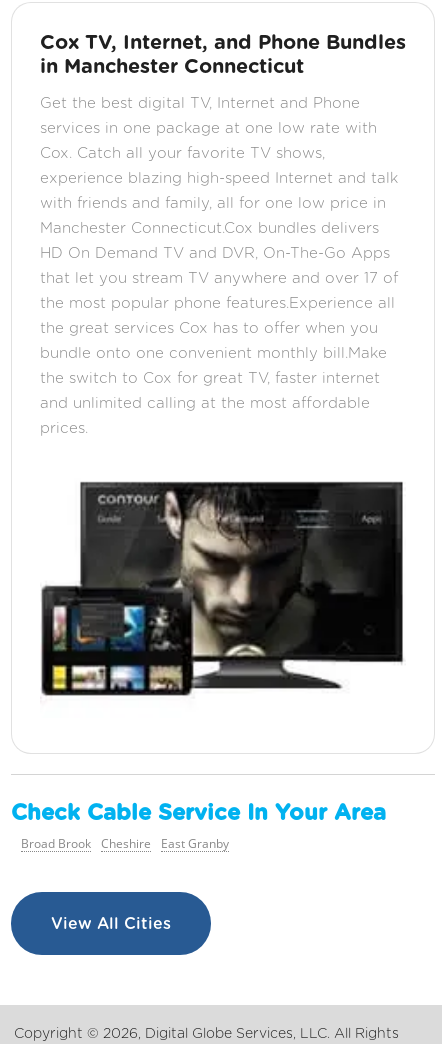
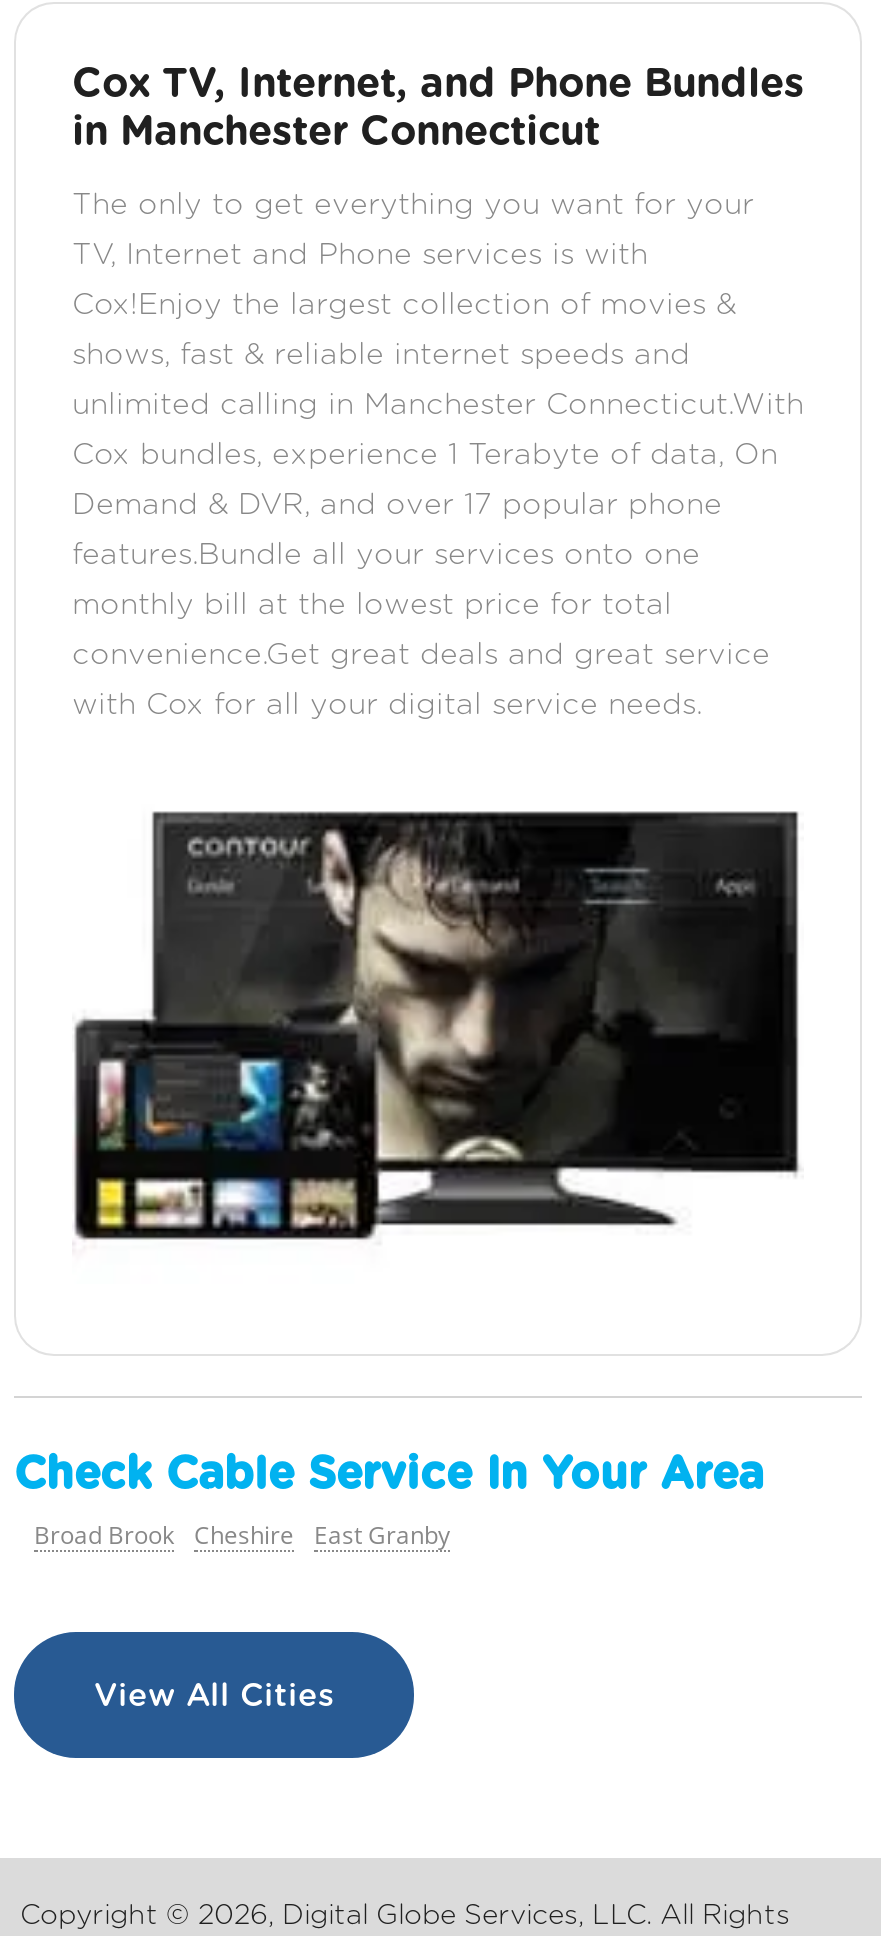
- Get the best digital TV, Internet and Phone
- services in one package at one low rate with
- Cox. Catch all your favorite TV shows,
- experience blazing high-speed Internet and talk
- with friends and family, all for one low price in
- Manchester Connecticut.Cox bundles delivers
- HD On Demand TV and DVR, On-The-Go Apps
- that let you stream TV anywhere and over 17 of
- the most popular phone features.Experience all
- the great services Cox has to offer when you
- bundle onto one convenient monthly bill.Make
- the switch to Cox for great TV, faster internet
- and unlimited calling at the most affordable
- prices.
+ The only to get everything you want for your
+ TV, Internet and Phone services is with
+ Cox!Enjoy the largest collection of movies &
+ shows, fast & reliable internet speeds and
+ unlimited calling in Manchester Connecticut.With
+ Cox bundles, experience 1 Terabyte of data, On
+ Demand & DVR, and over 17 popular phone
+ features.Bundle all your services onto one
+ monthly bill at the lowest price for total
+ convenience.Get great deals and great service
+ with Cox for all your digital service needs.
